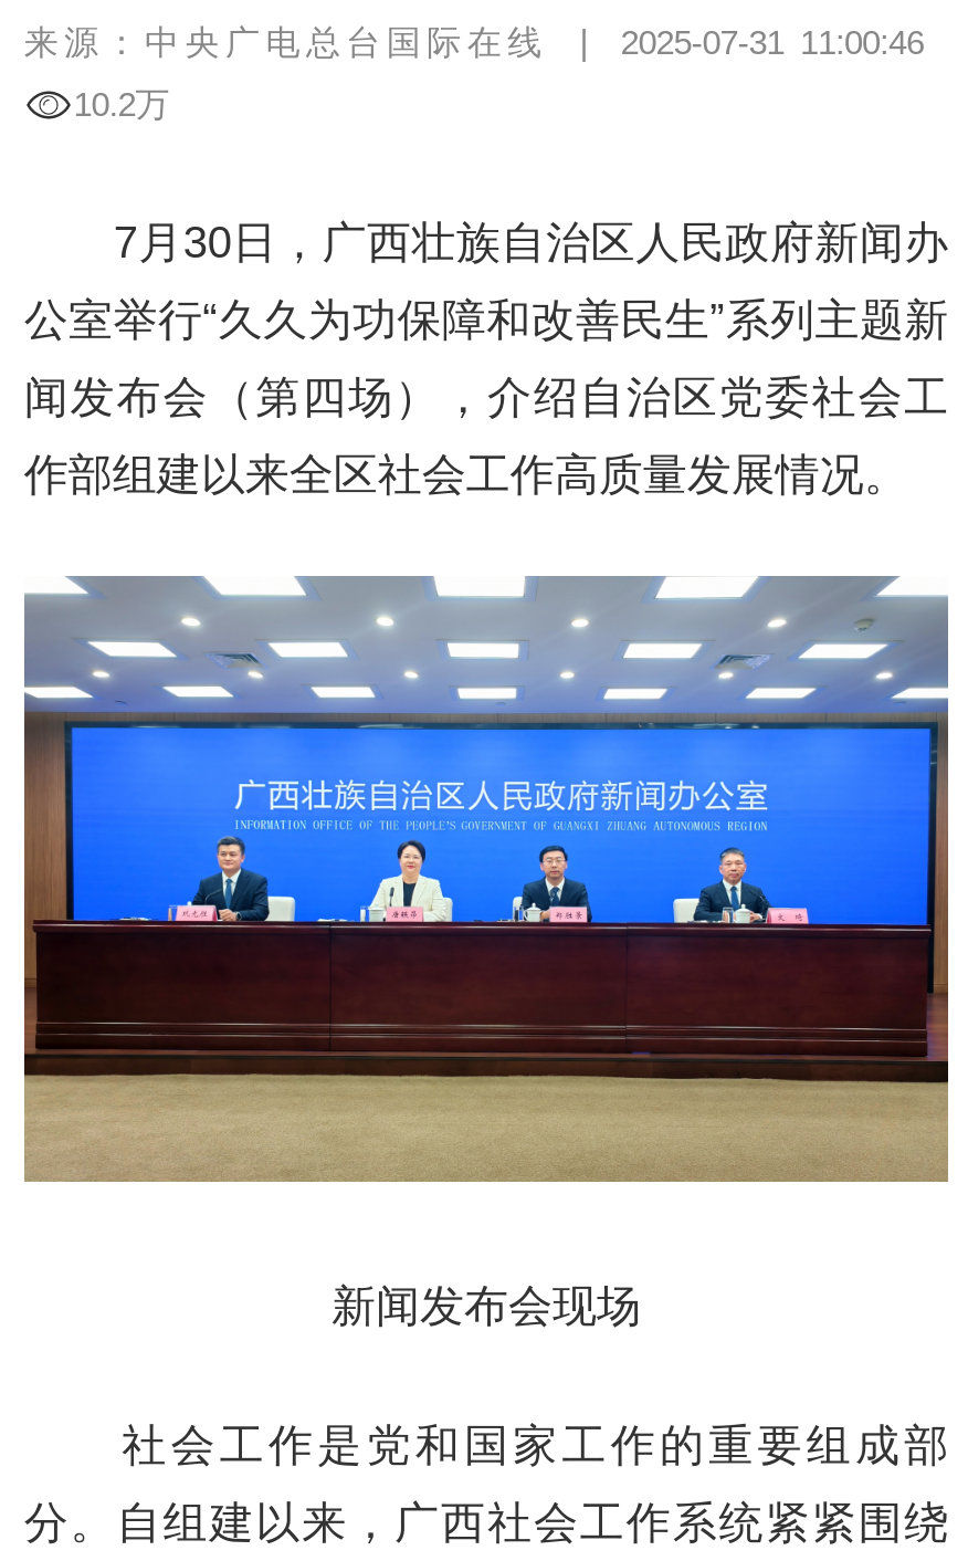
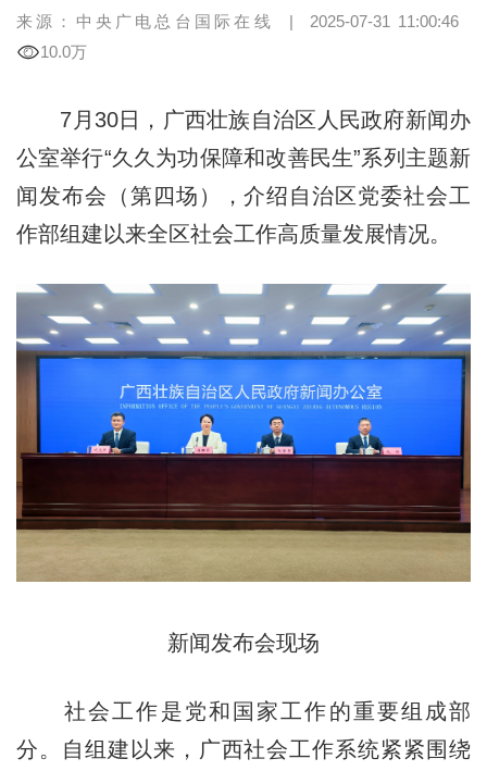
- 10.2万
+ 10.0万
